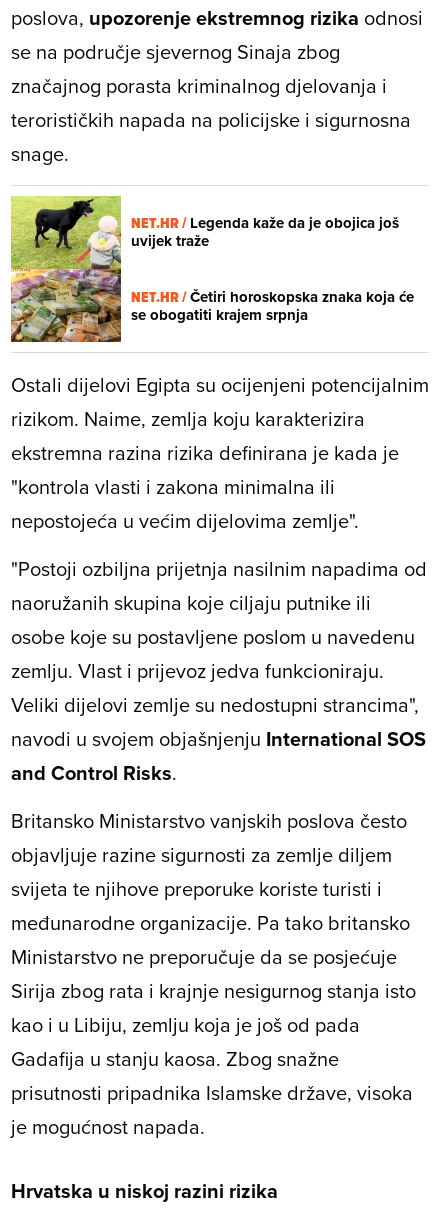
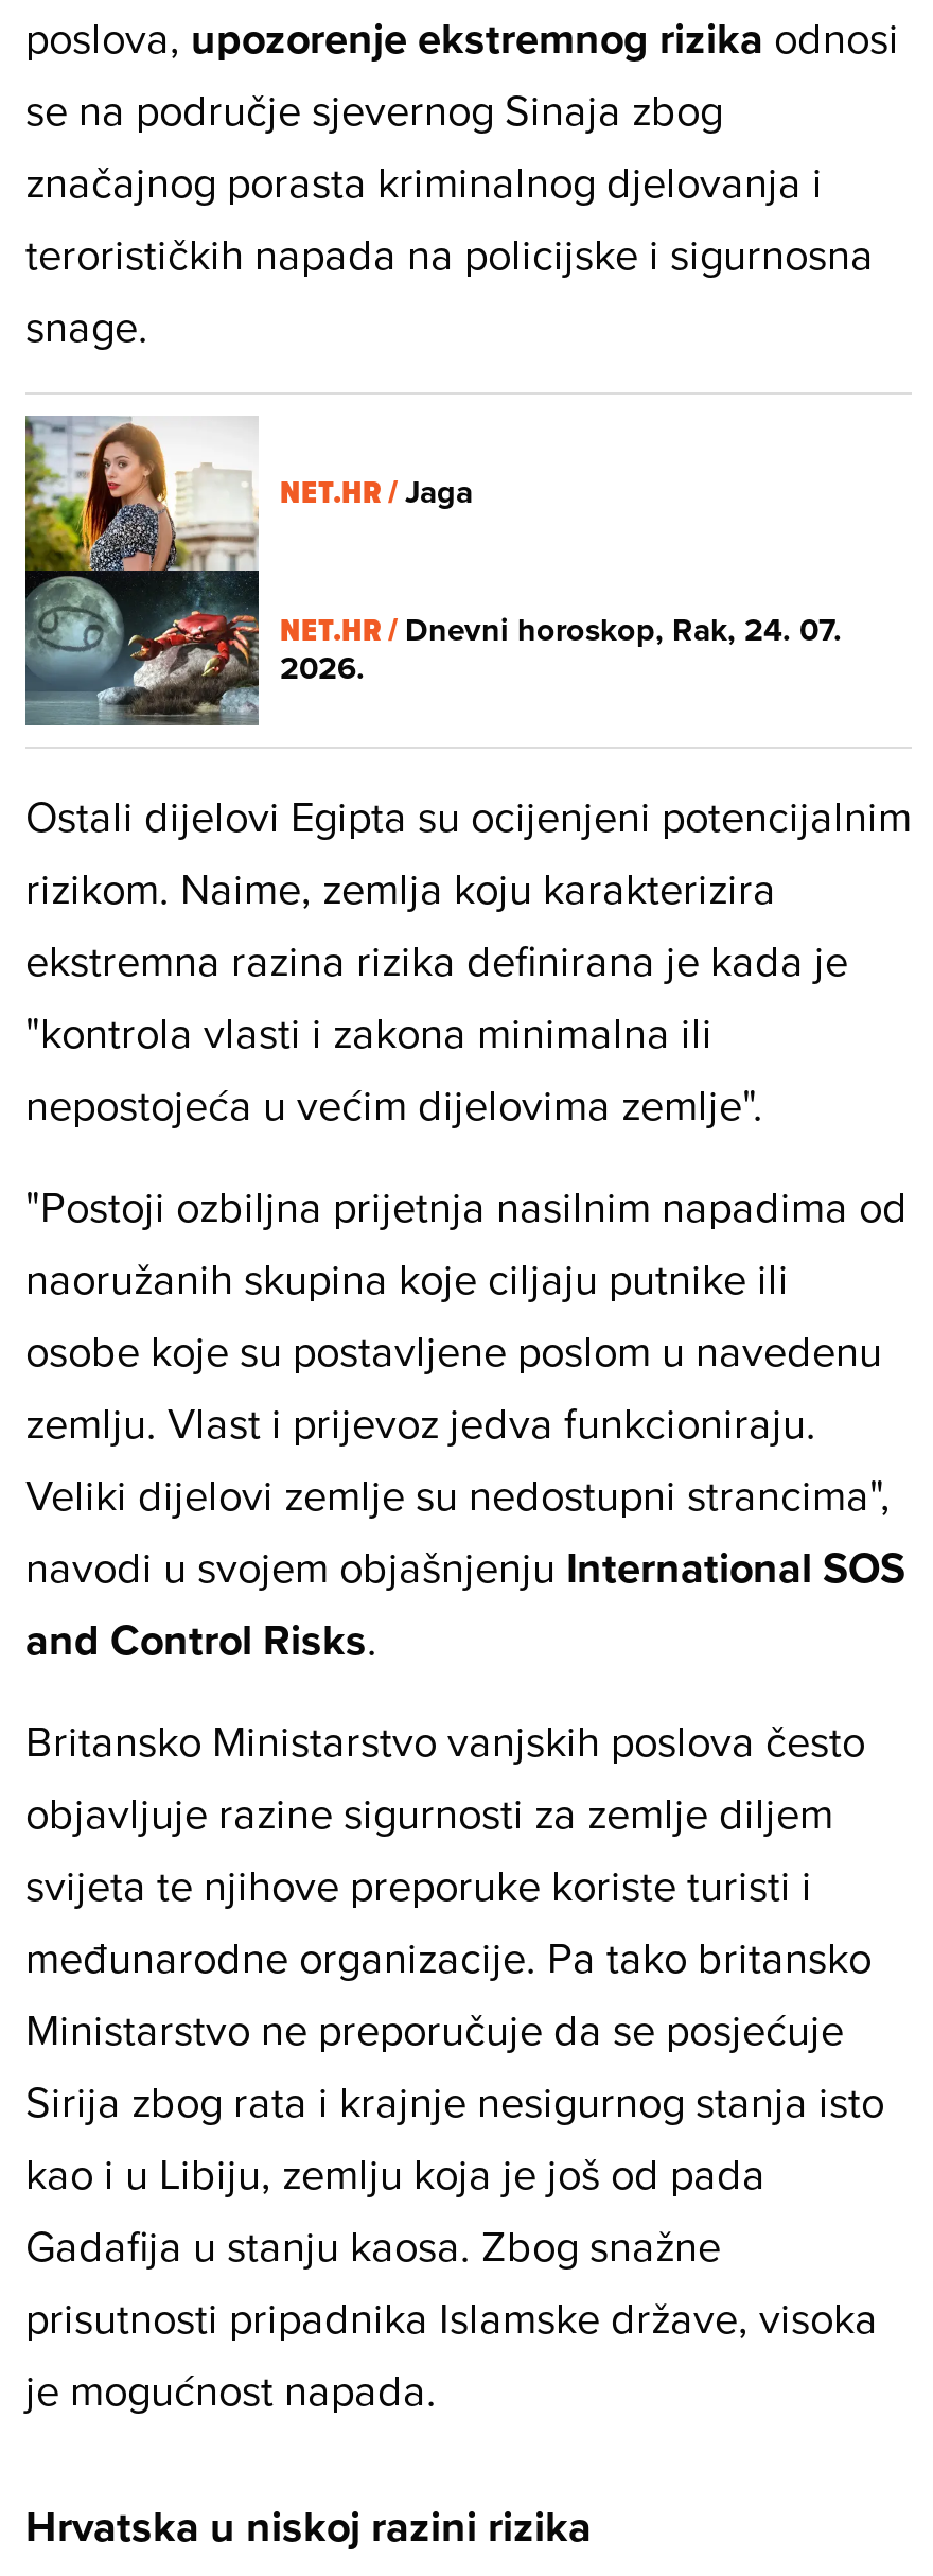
- [image]
- NET.HR / Legenda kaže da je obojica još
- uvijek traže
+ [image]
+ NET.HR /Jaga

- NET.HR / Četiri horoskopska znaka koja će
- se obogatiti krajem srpnja
+ NET.HR / Dnevni horoskop, Rak, 24. 07.
+ 2026.
